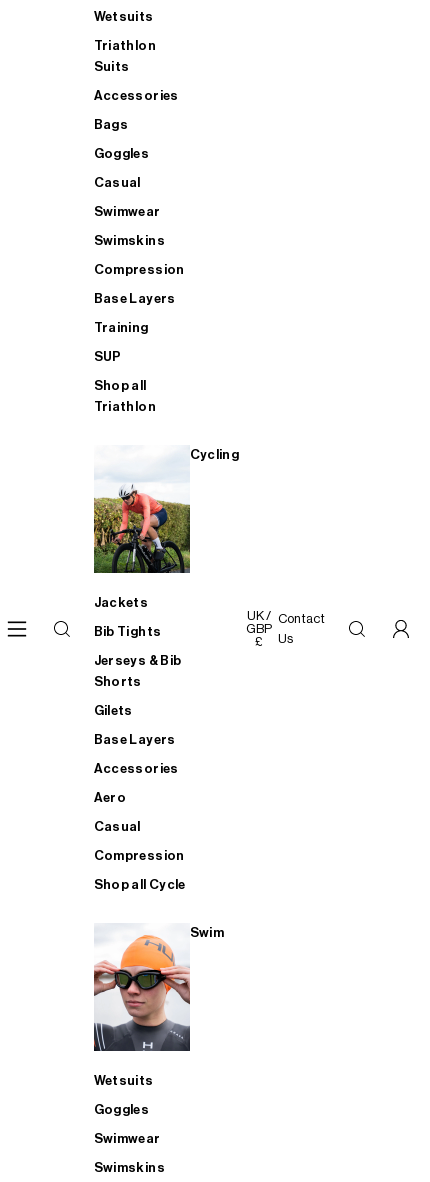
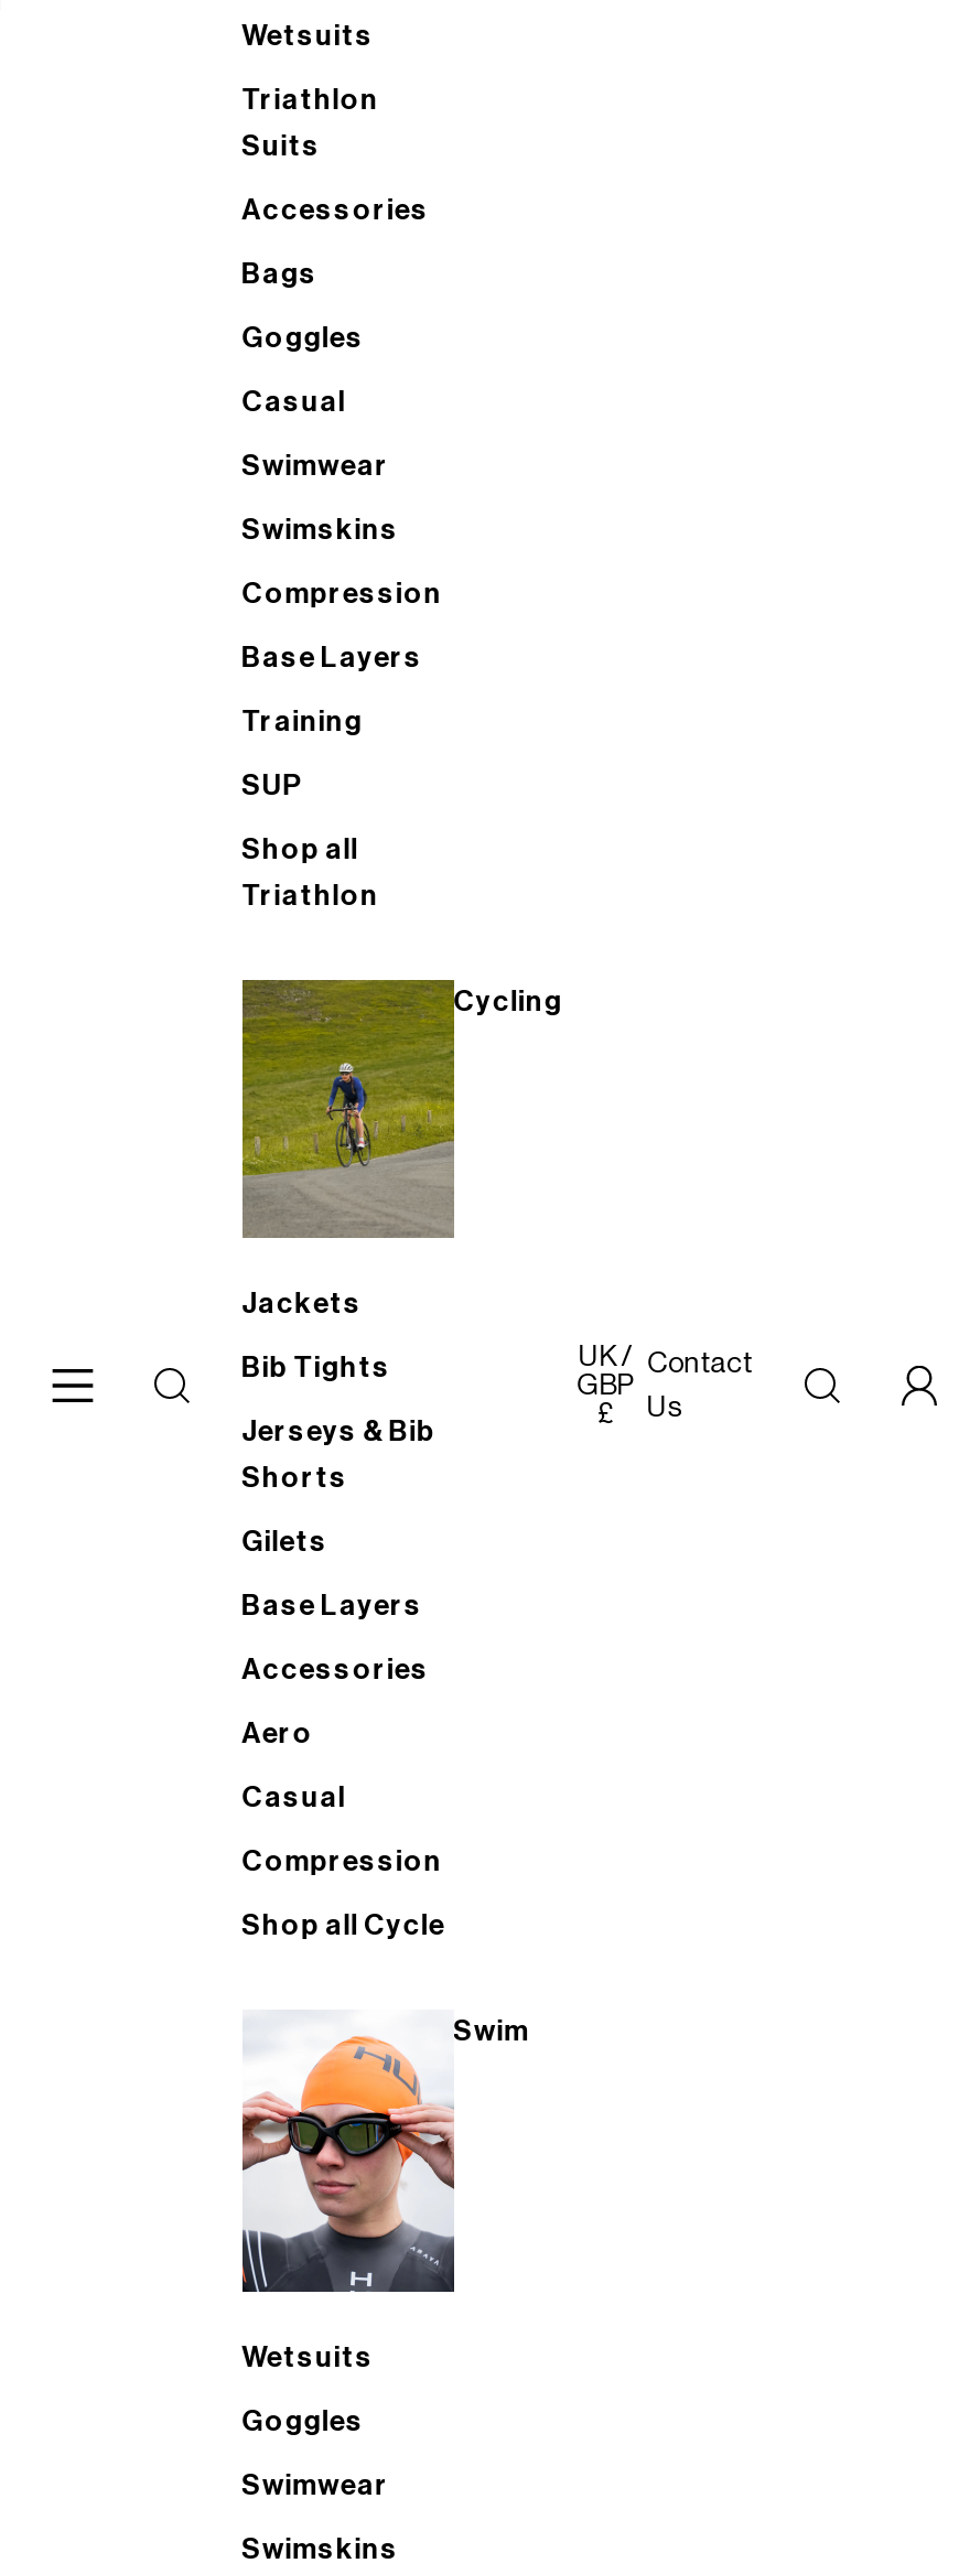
- [image]
+ [image]
